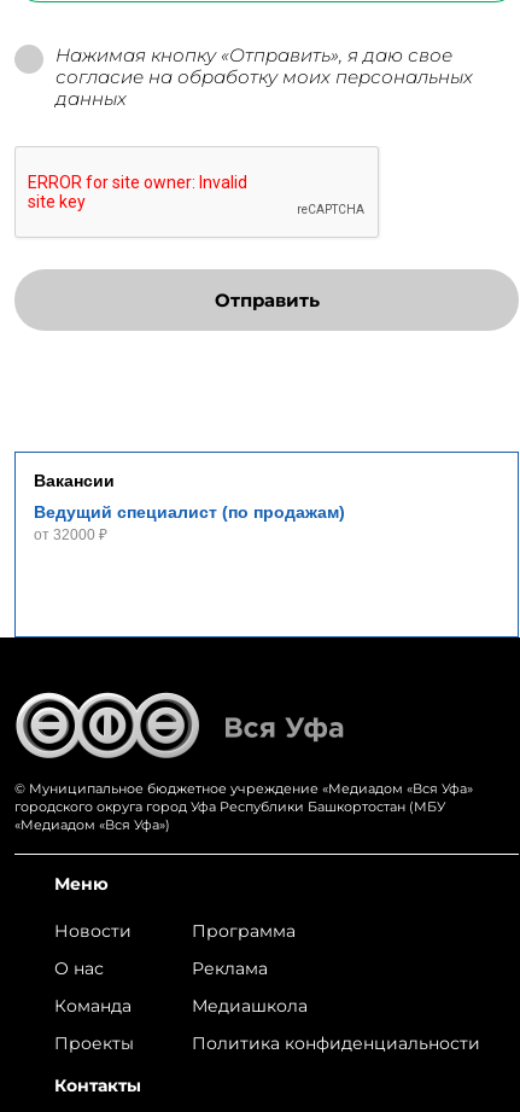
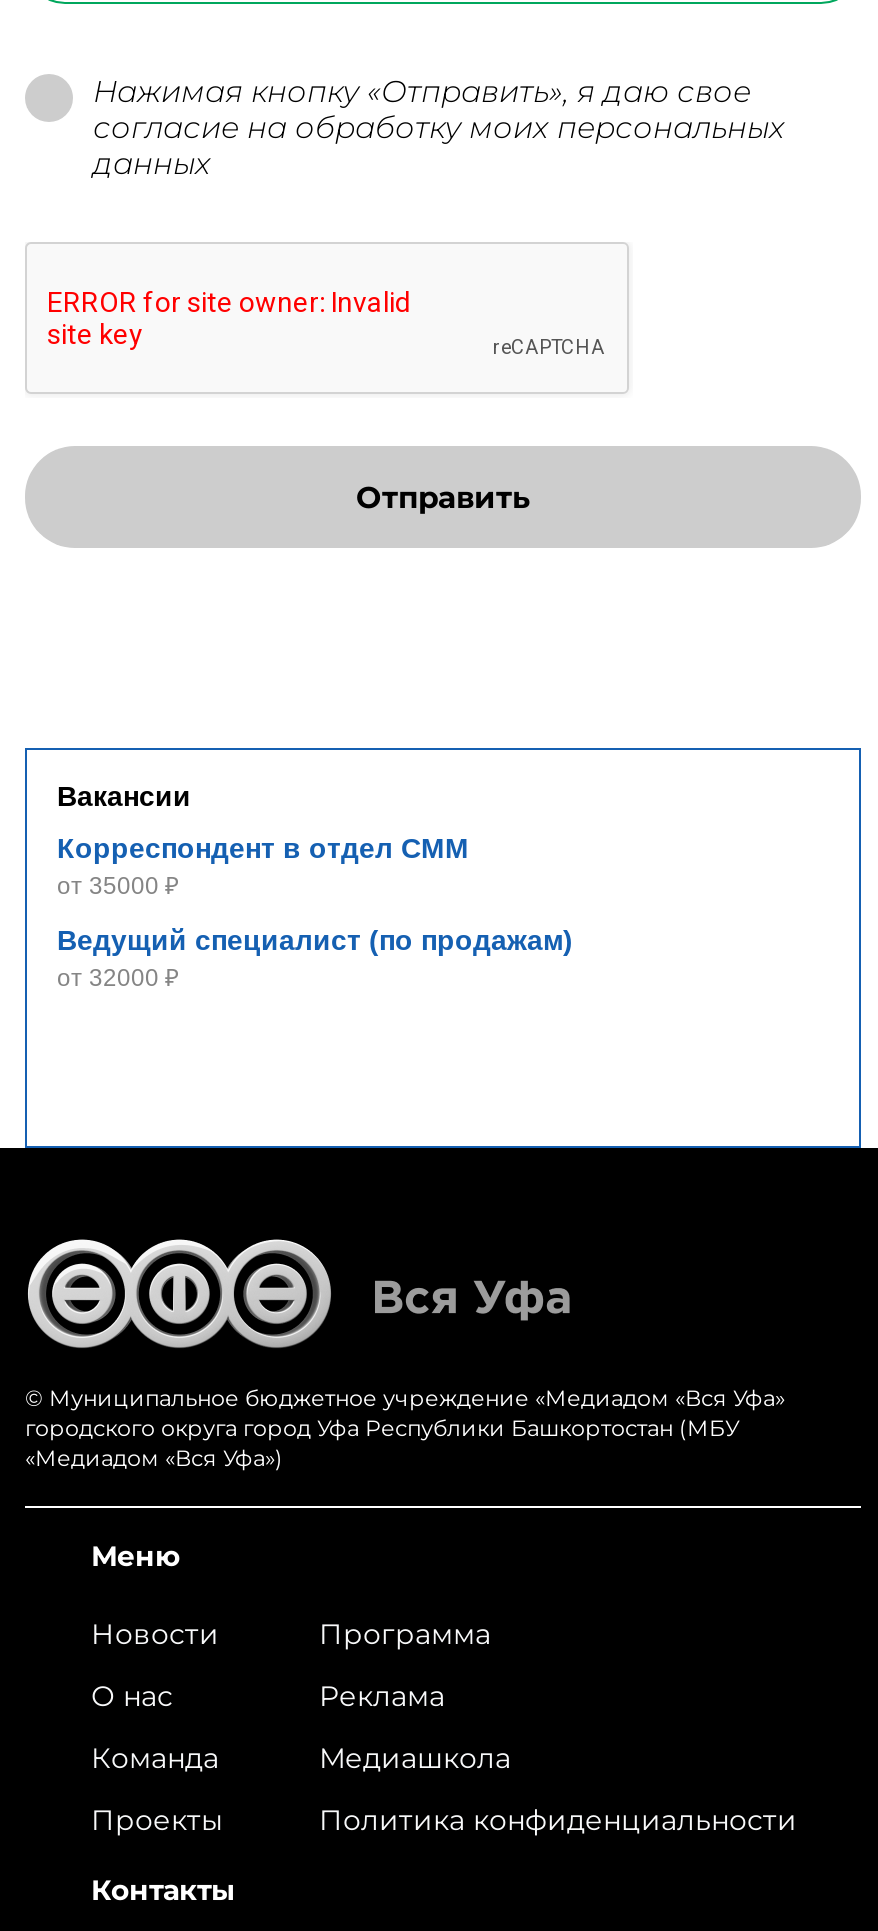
+ Корреспондент в отдел СММ
+ от 35000 ₽
